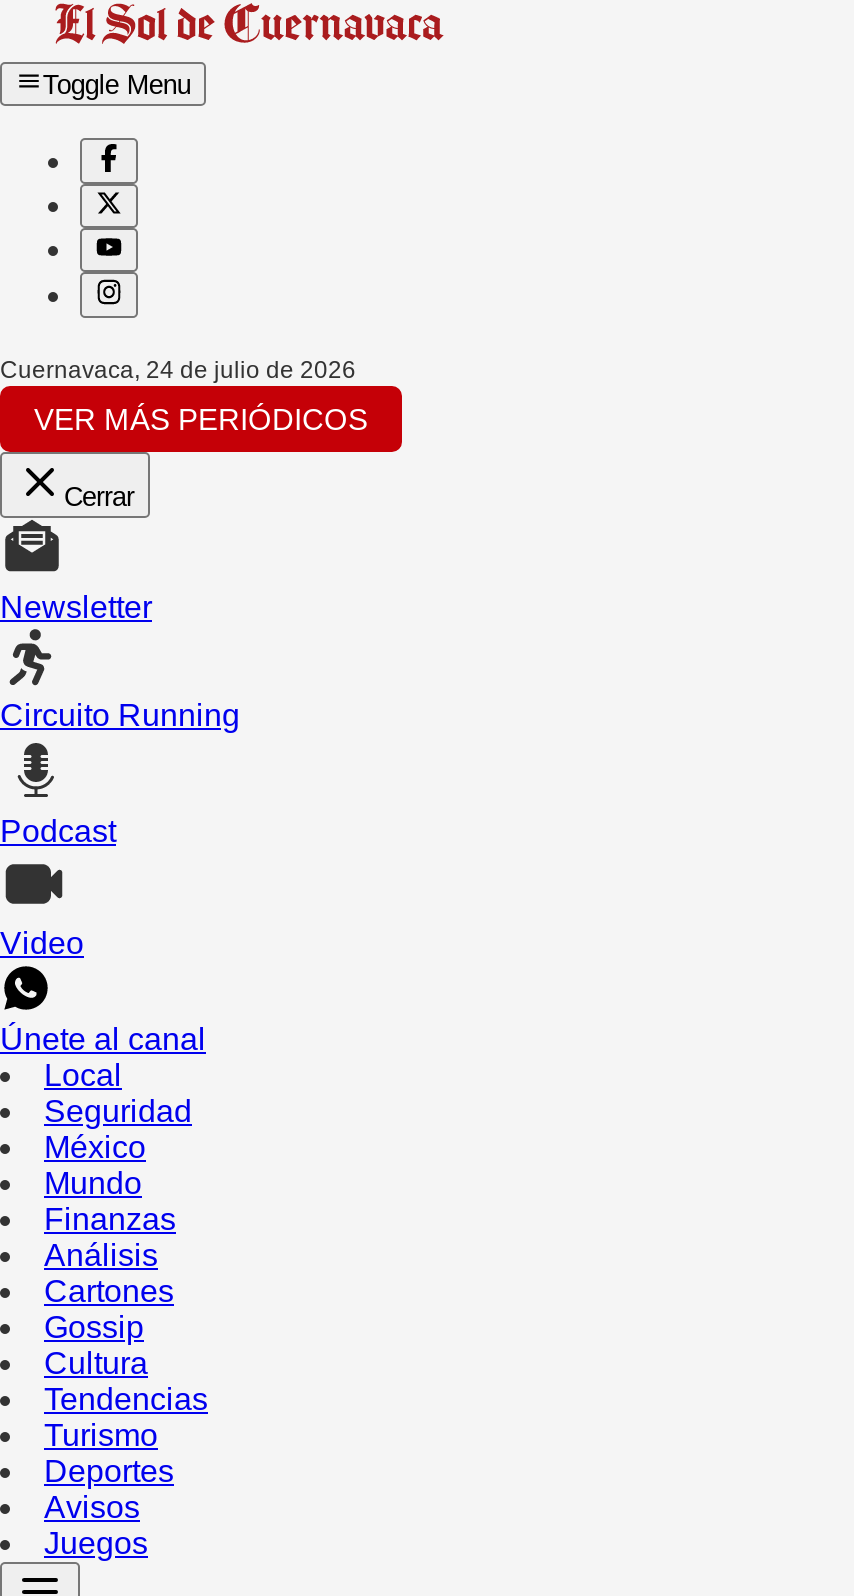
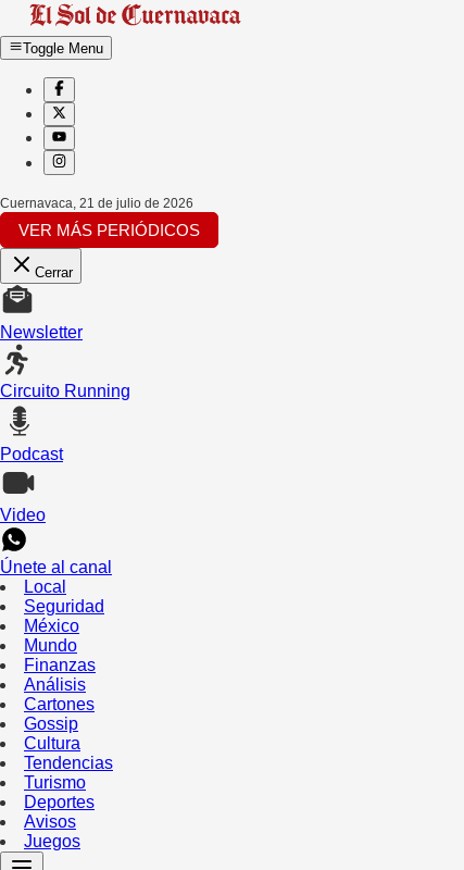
- Cuernavaca, 24 de julio de 2026
+ Cuernavaca, 21 de julio de 2026
